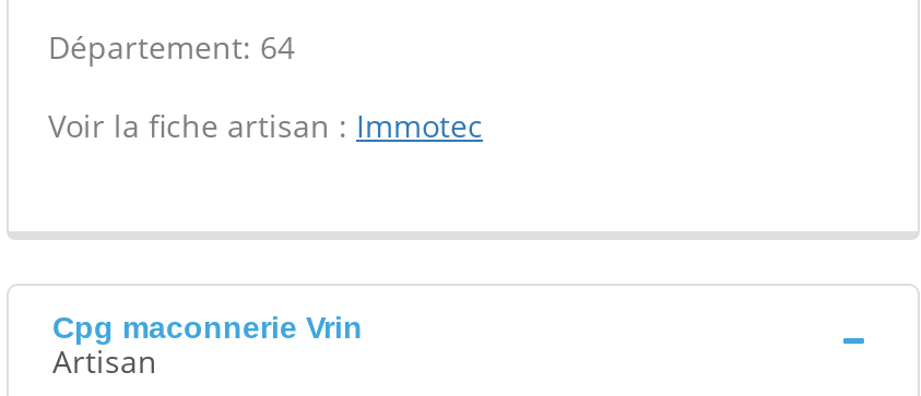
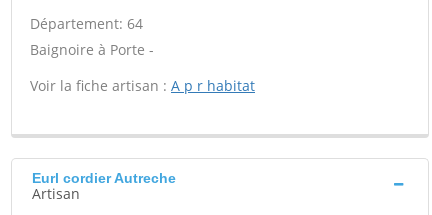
- Voir la fiche artisan : Immotec
+ Baignoire à Porte -
+ Voir la fiche artisan : A p r habitat

- Cpg maconnerie Vrin
+ Eurl cordier Autreche
